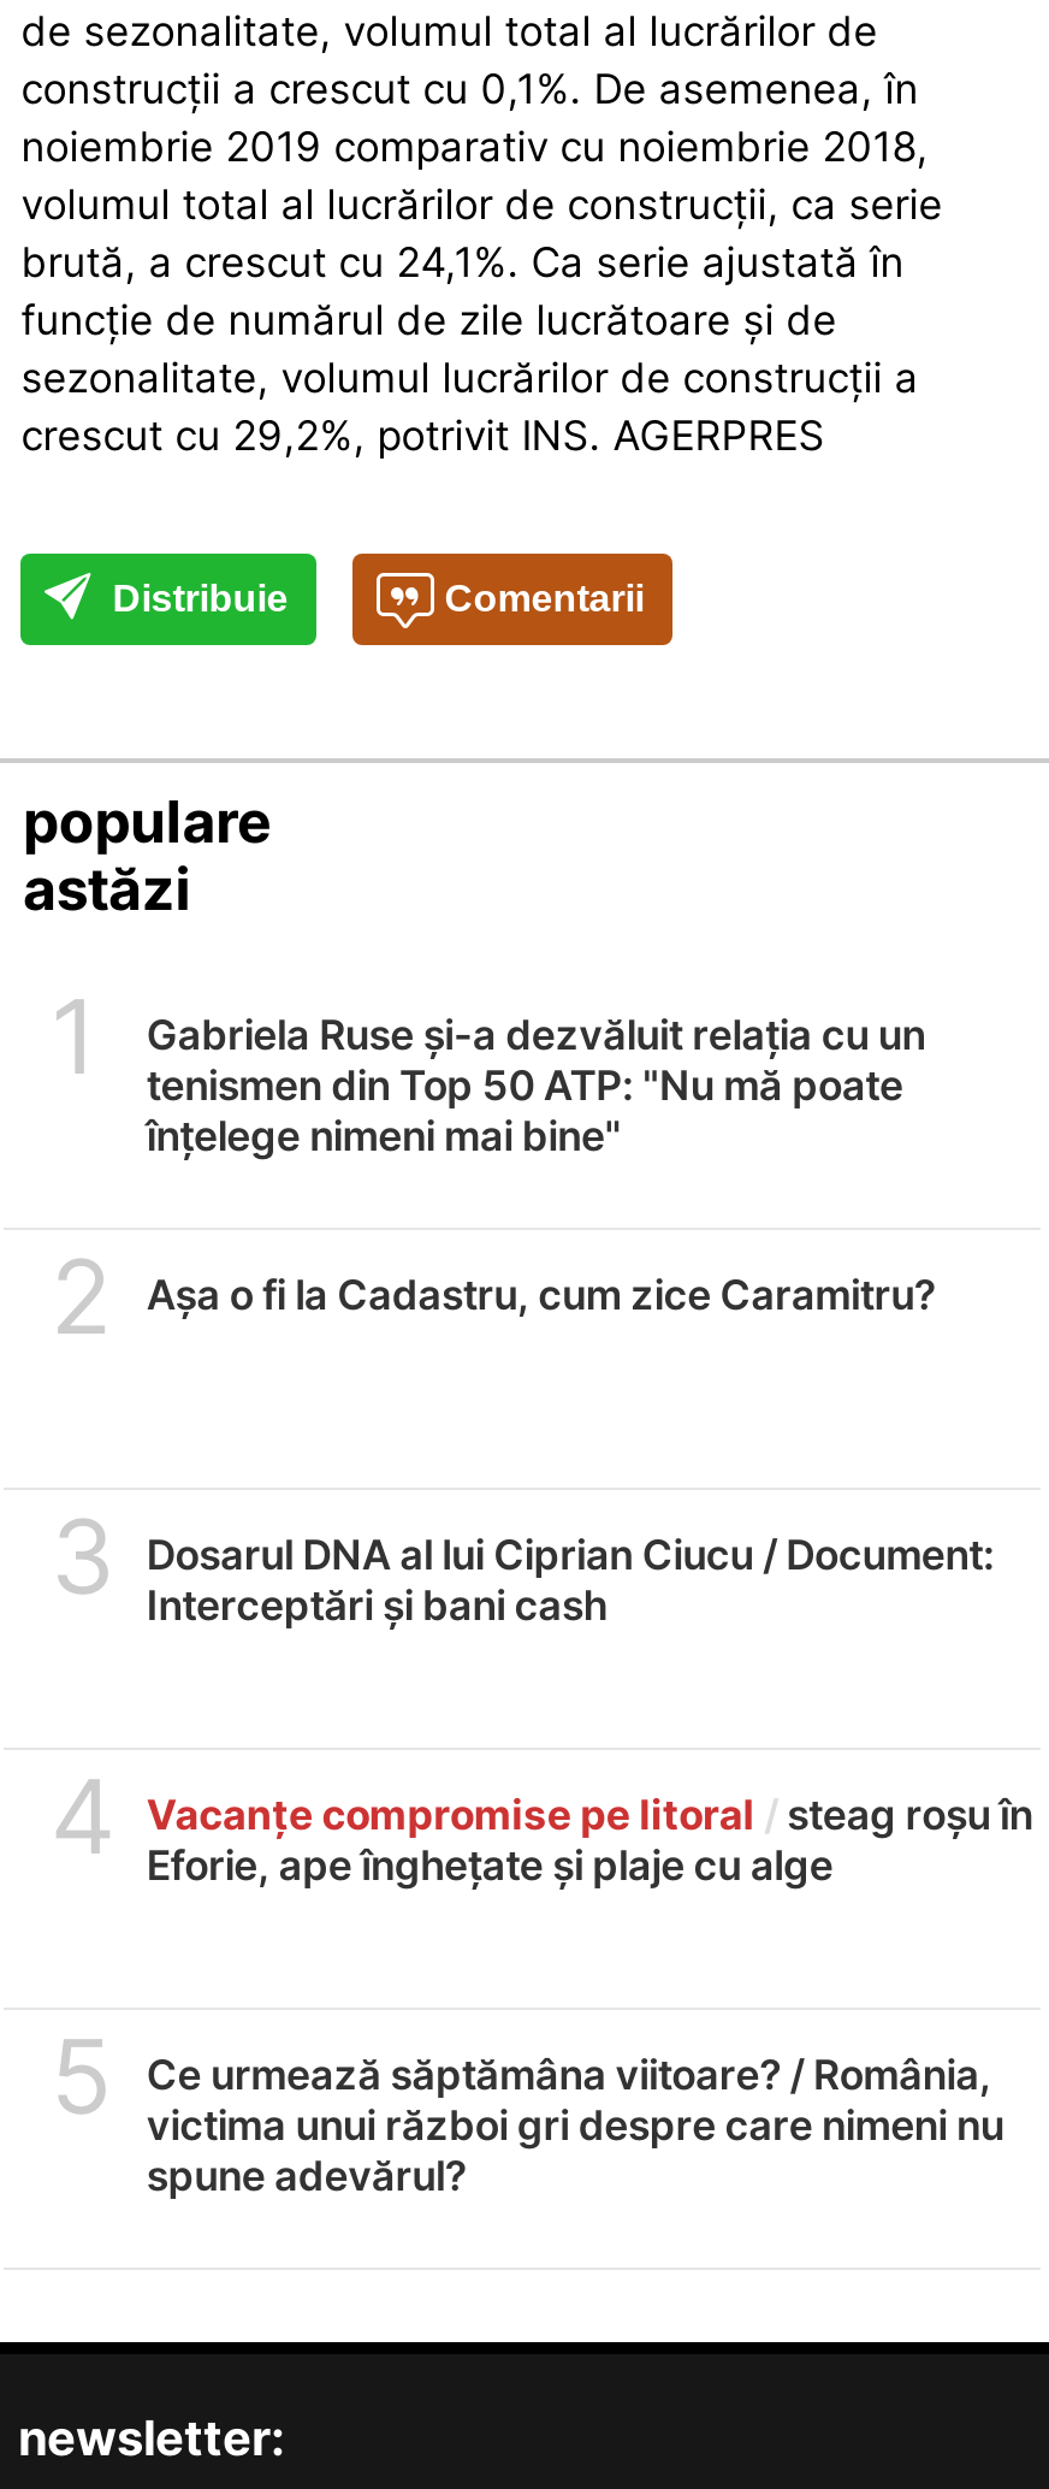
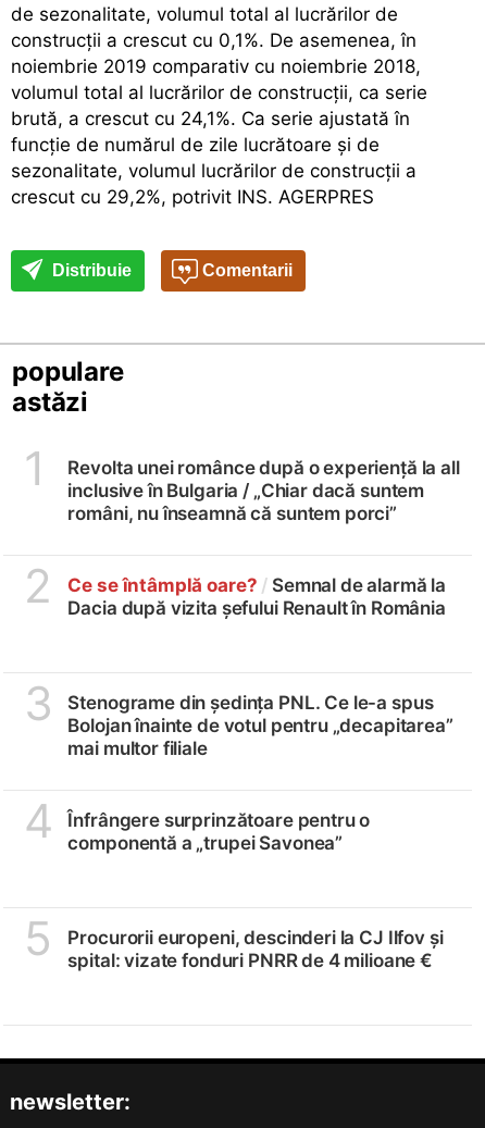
- Gabriela Ruse și-a dezvăluit relația cu un
- tenismen din Top 50 ATP: "Nu mă poate
- înțelege nimeni mai bine"
+ Revolta unei românce după o experiență la all
+ inclusive în Bulgaria / „Chiar dacă suntem
+ români, nu înseamnă că suntem porci”

- Așa o fi la Cadastru, cum zice Caramitru?
+ Ce se întâmplă oare? / Semnal de alarmă la
+ Dacia după vizita șefului Renault în România

- Dosarul DNA al lui Ciprian Ciucu / Document:
- Interceptări și bani cash
+ Stenograme din ședința PNL. Ce le-a spus
+ Bolojan înainte de votul pentru „decapitarea”
+ mai multor filiale

- Vacanțe compromise pe litoral / steag roșu în
- Eforie, ape înghețate și plaje cu alge
+ Înfrângere surprinzătoare pentru o
+ componentă a „trupei Savonea”

- Ce urmează săptămâna viitoare? / România,
- victima unui război gri despre care nimeni nu
- spune adevărul?
+ Procurorii europeni, descinderi la CJ Ilfov și
+ spital: vizate fonduri PNRR de 4 milioane €
